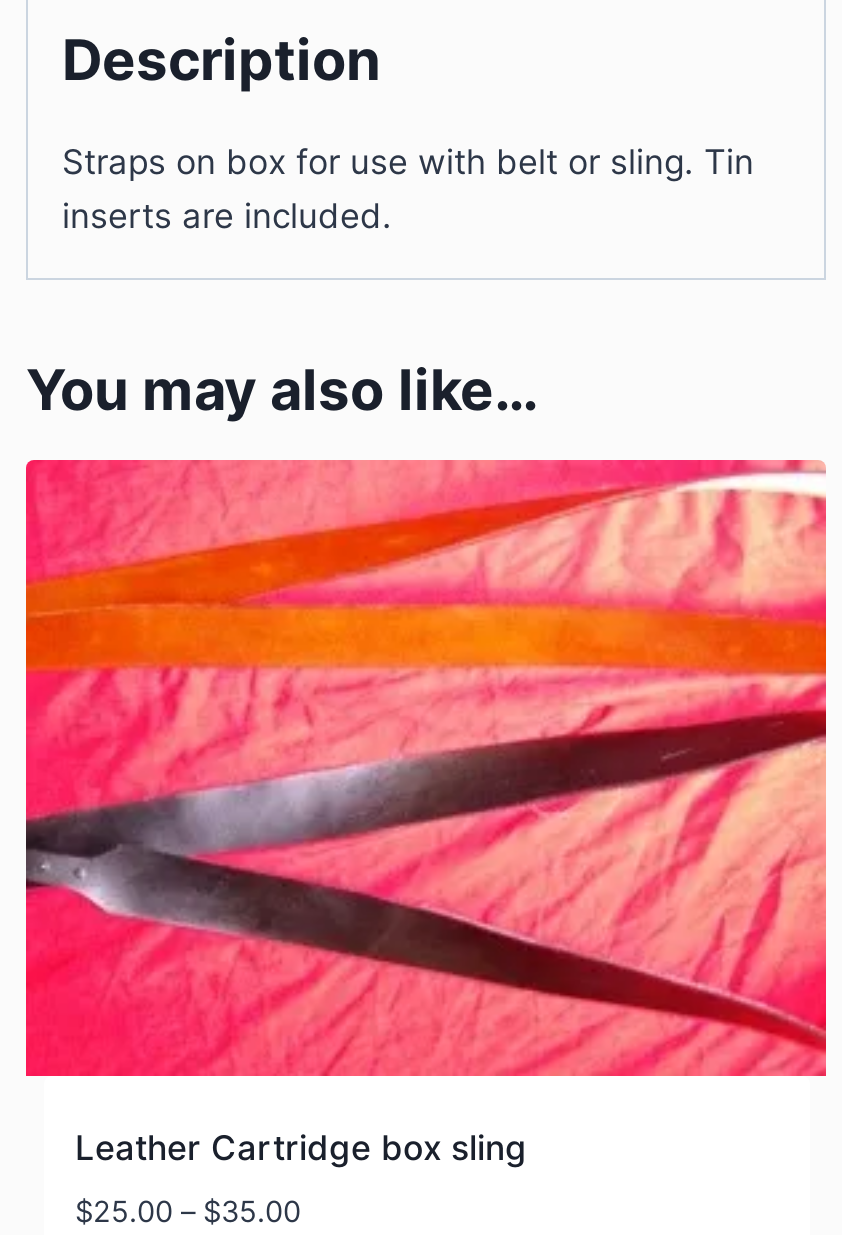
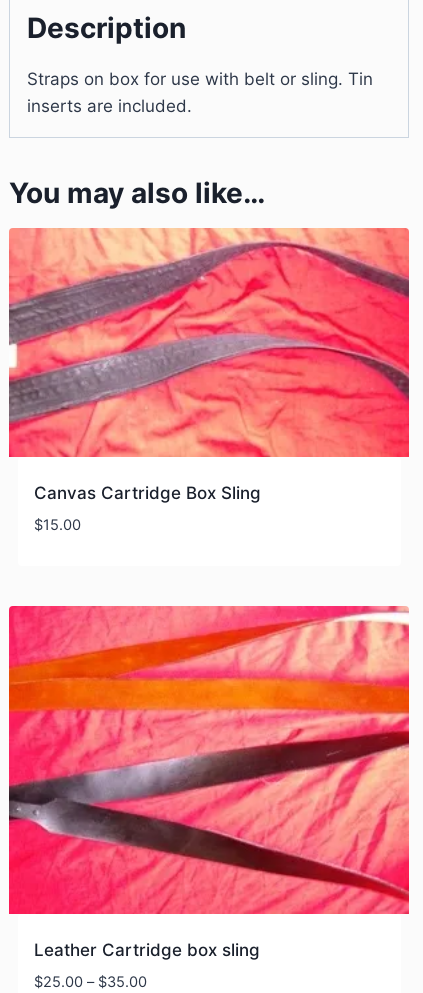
+ [image]
+ Canvas Cartridge Box Sling
+ $15.00
